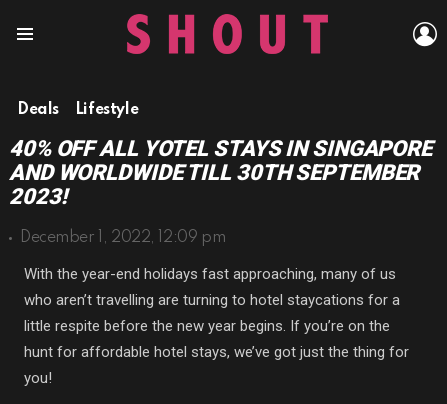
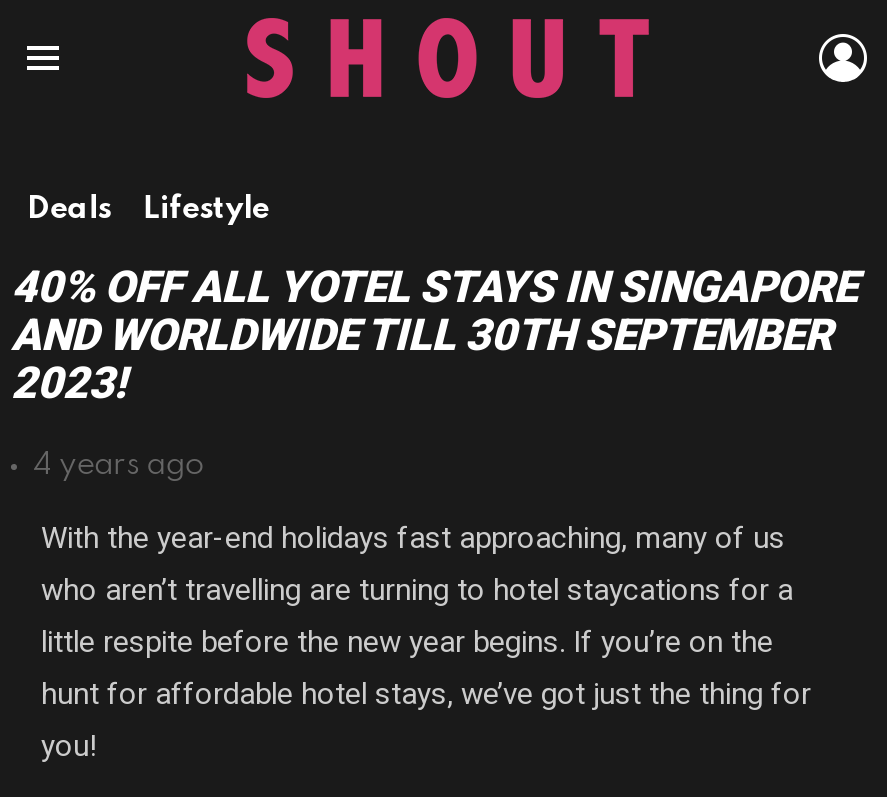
- December 1, 2022, 12:09 pm
+ 4 years ago
